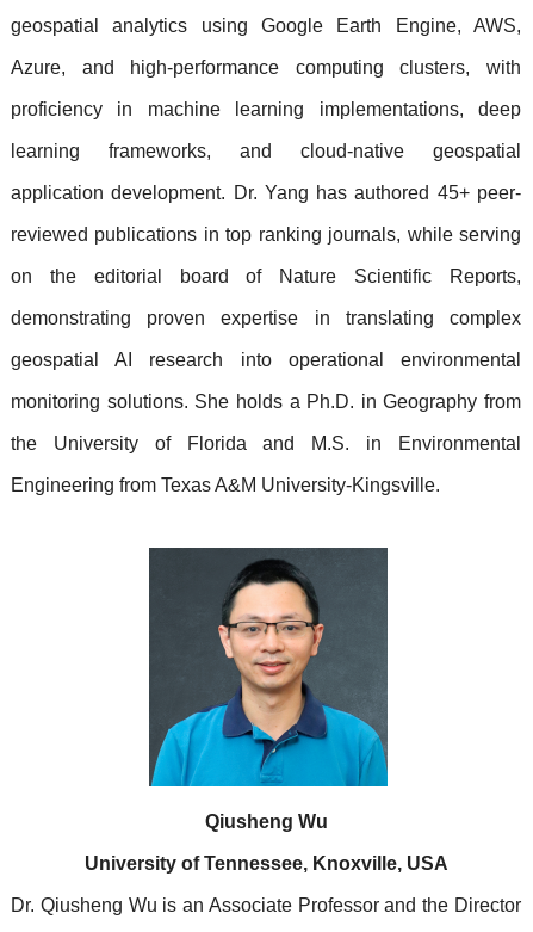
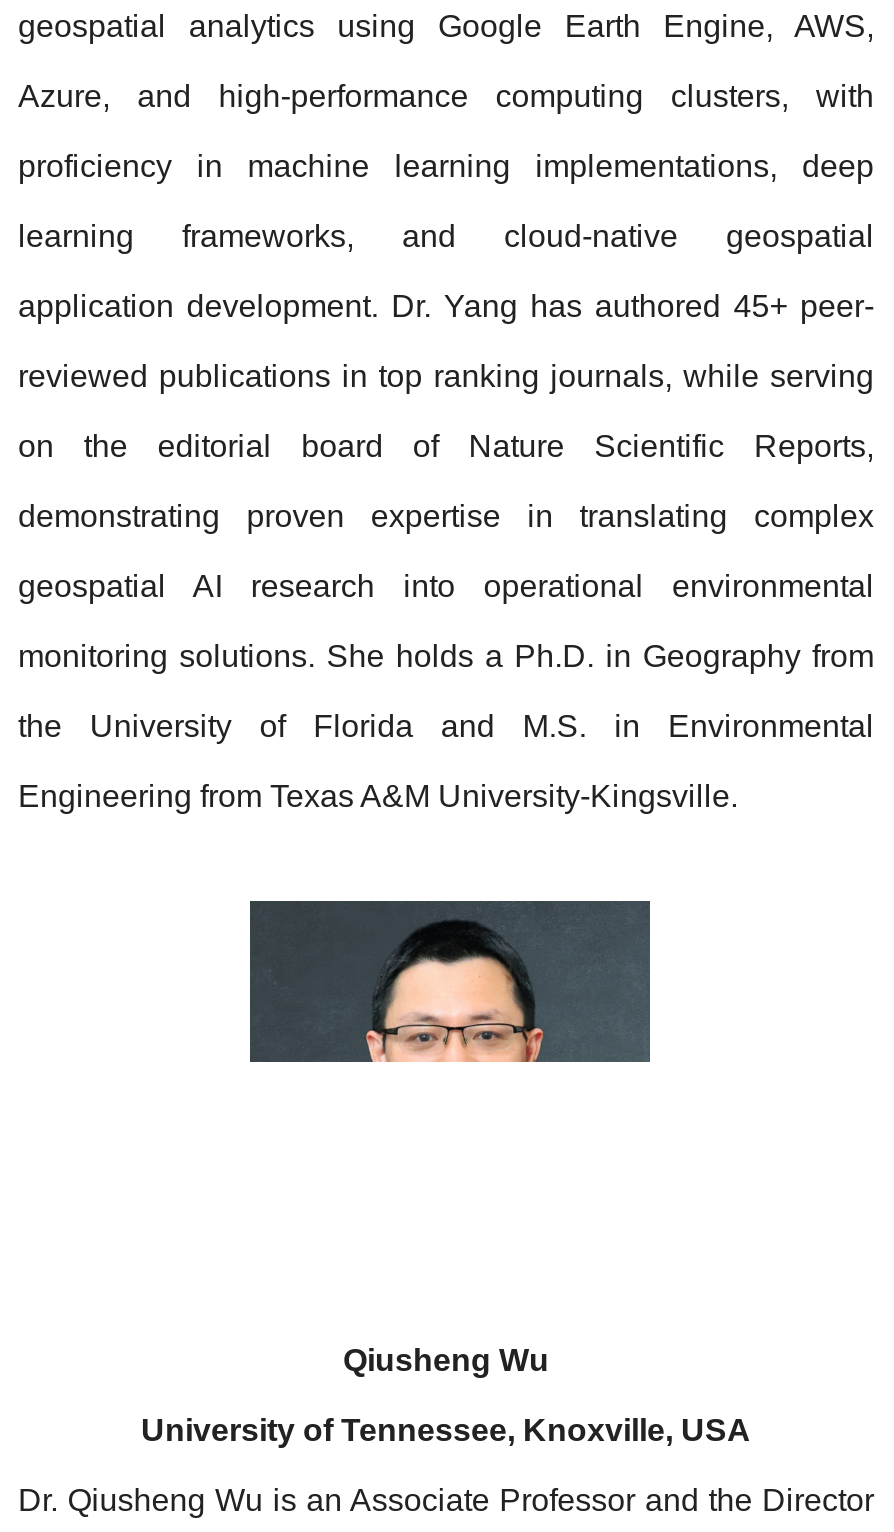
- [image]
